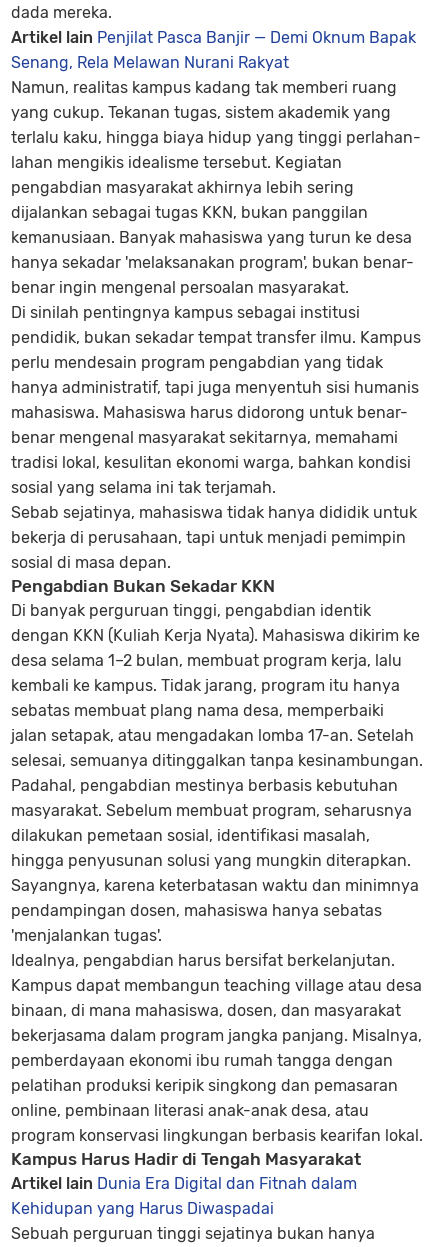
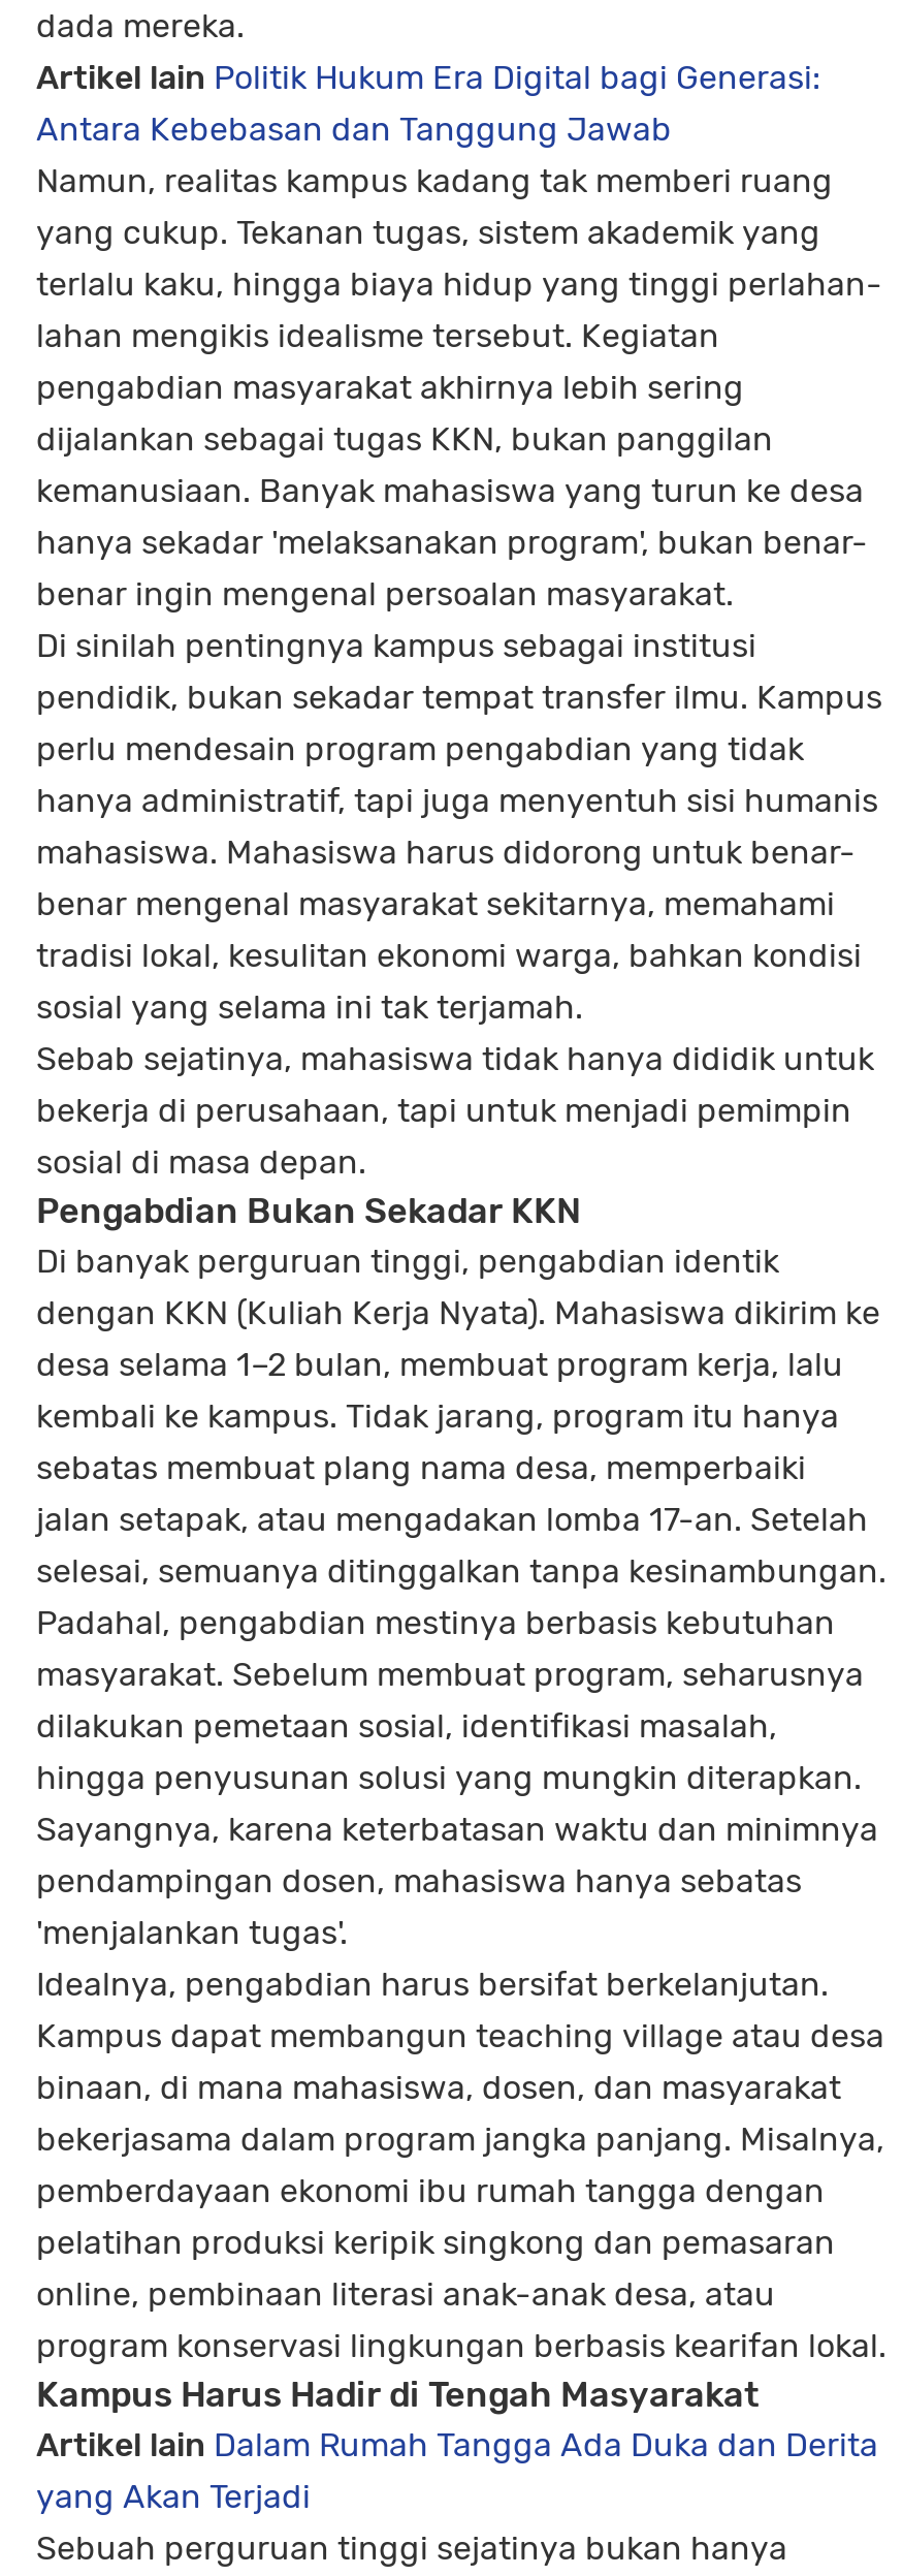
- Artikel lain Penjilat Pasca Banjir — Demi Oknum Bapak
- Senang, Rela Melawan Nurani Rakyat
+ Artikel lain Politik Hukum Era Digital bagi Generasi:
+ Antara Kebebasan dan Tanggung Jawab

- Artikel lain Dunia Era Digital dan Fitnah dalam
- Kehidupan yang Harus Diwaspadai
+ Artikel lain Dalam Rumah Tangga Ada Duka dan Derita
+ yang Akan Terjadi
